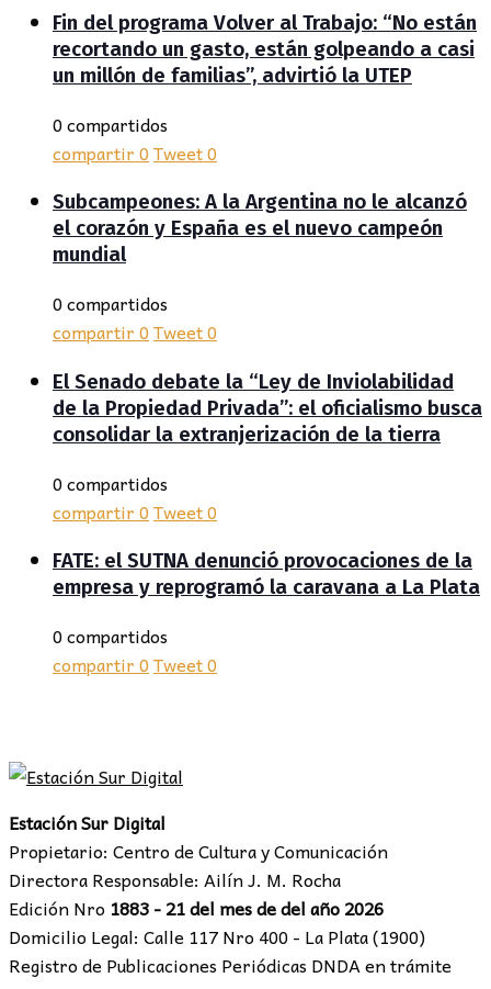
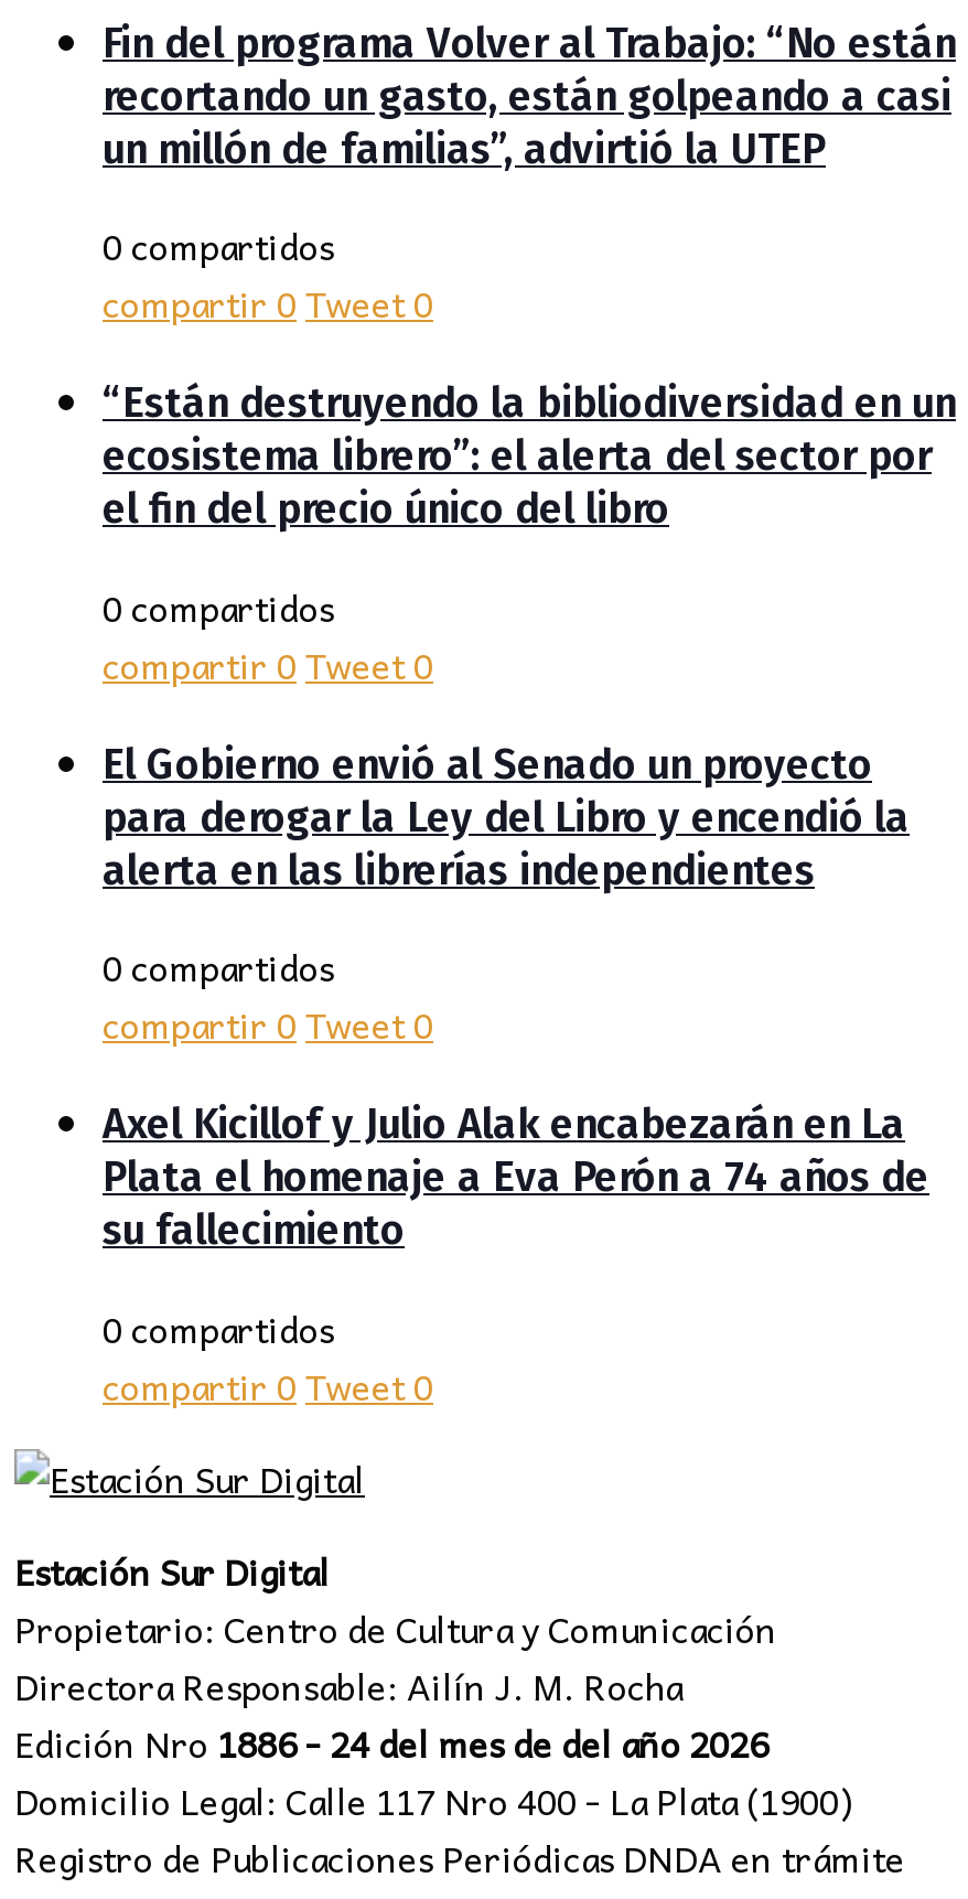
- Subcampeones: A la Argentina no le alcanzó
- el corazón y España es el nuevo campeón
- mundial
+ “Están destruyendo la bibliodiversidad en un
+ ecosistema librero”: el alerta del sector por
+ el fin del precio único del libro

- El Senado debate la “Ley de Inviolabilidad
- de la Propiedad Privada”: el oficialismo busca
- consolidar la extranjerización de la tierra
+ El Gobierno envió al Senado un proyecto
+ para derogar la Ley del Libro y encendió la
+ alerta en las librerías independientes

- FATE: el SUTNA denunció provocaciones de la
- empresa y reprogramó la caravana a La Plata
+ Axel Kicillof y Julio Alak encabezarán en La
+ Plata el homenaje a Eva Perón a 74 años de
+ su fallecimiento

moved down: 0 compartidos | compartir 0 Tweet 0

- Edición Nro 1883 - 21 del mes de del año 2026
+ Edición Nro 1886 - 24 del mes de del año 2026
